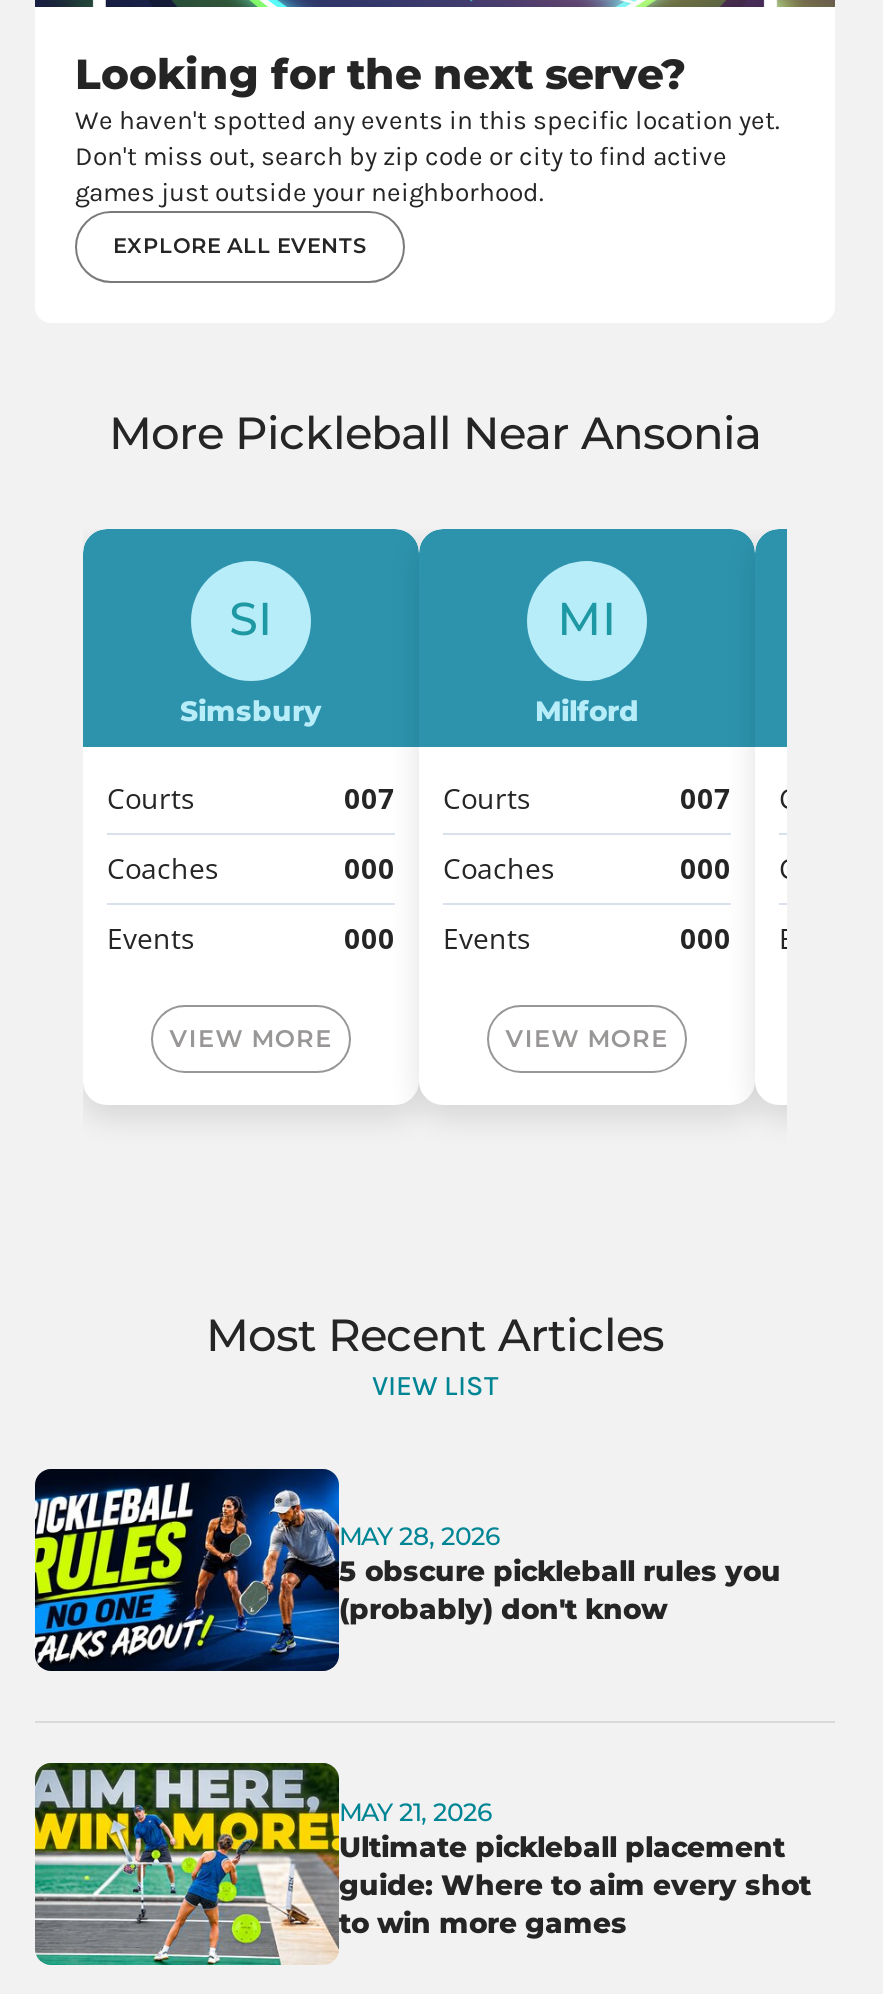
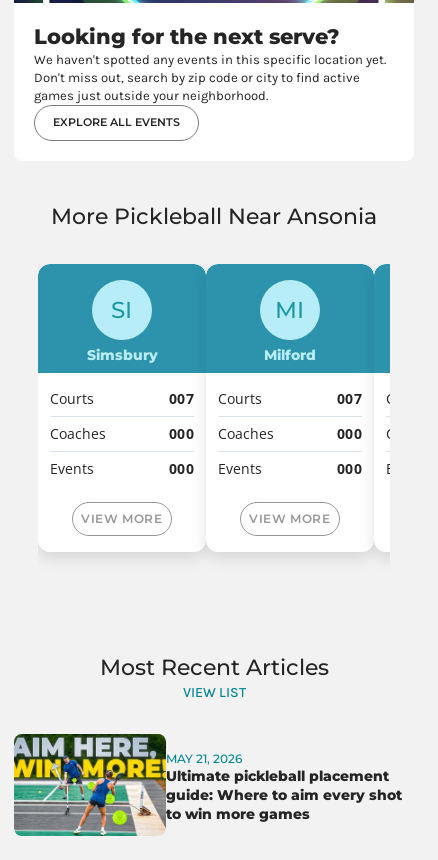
- [image]
- MAY 28, 2026
- 5 obscure pickleball rules you
- (probably) don't know
